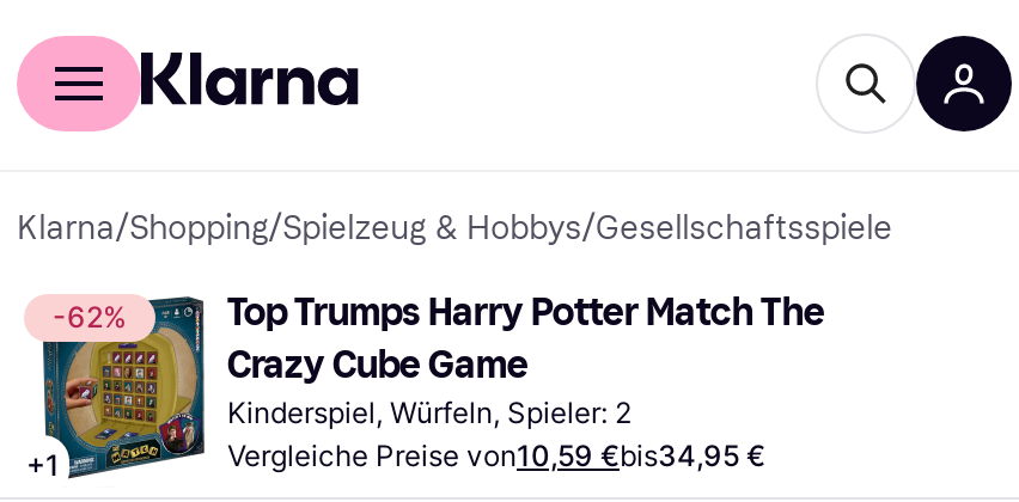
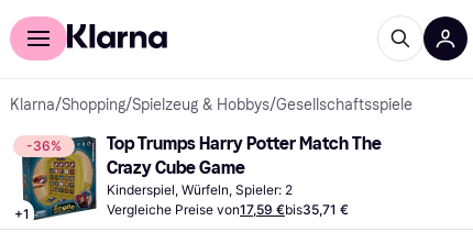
- -62%
+ -36%

- Vergleiche Preise von10,59 €bis34,95 €
+ Vergleiche Preise von17,59 €bis35,71 €
